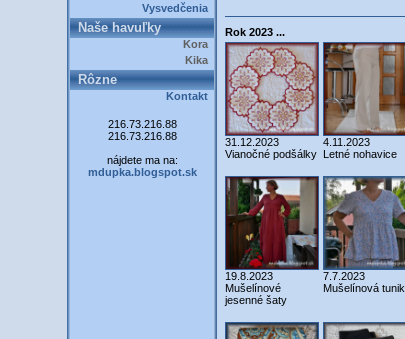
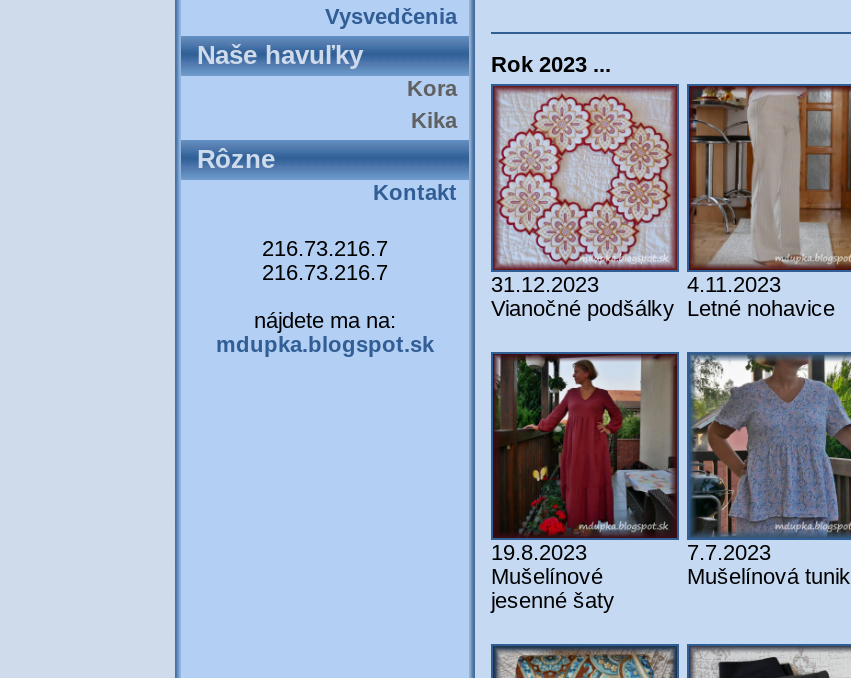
- 216.73.216.88
+ 216.73.216.7

- 216.73.216.88
+ 216.73.216.7
